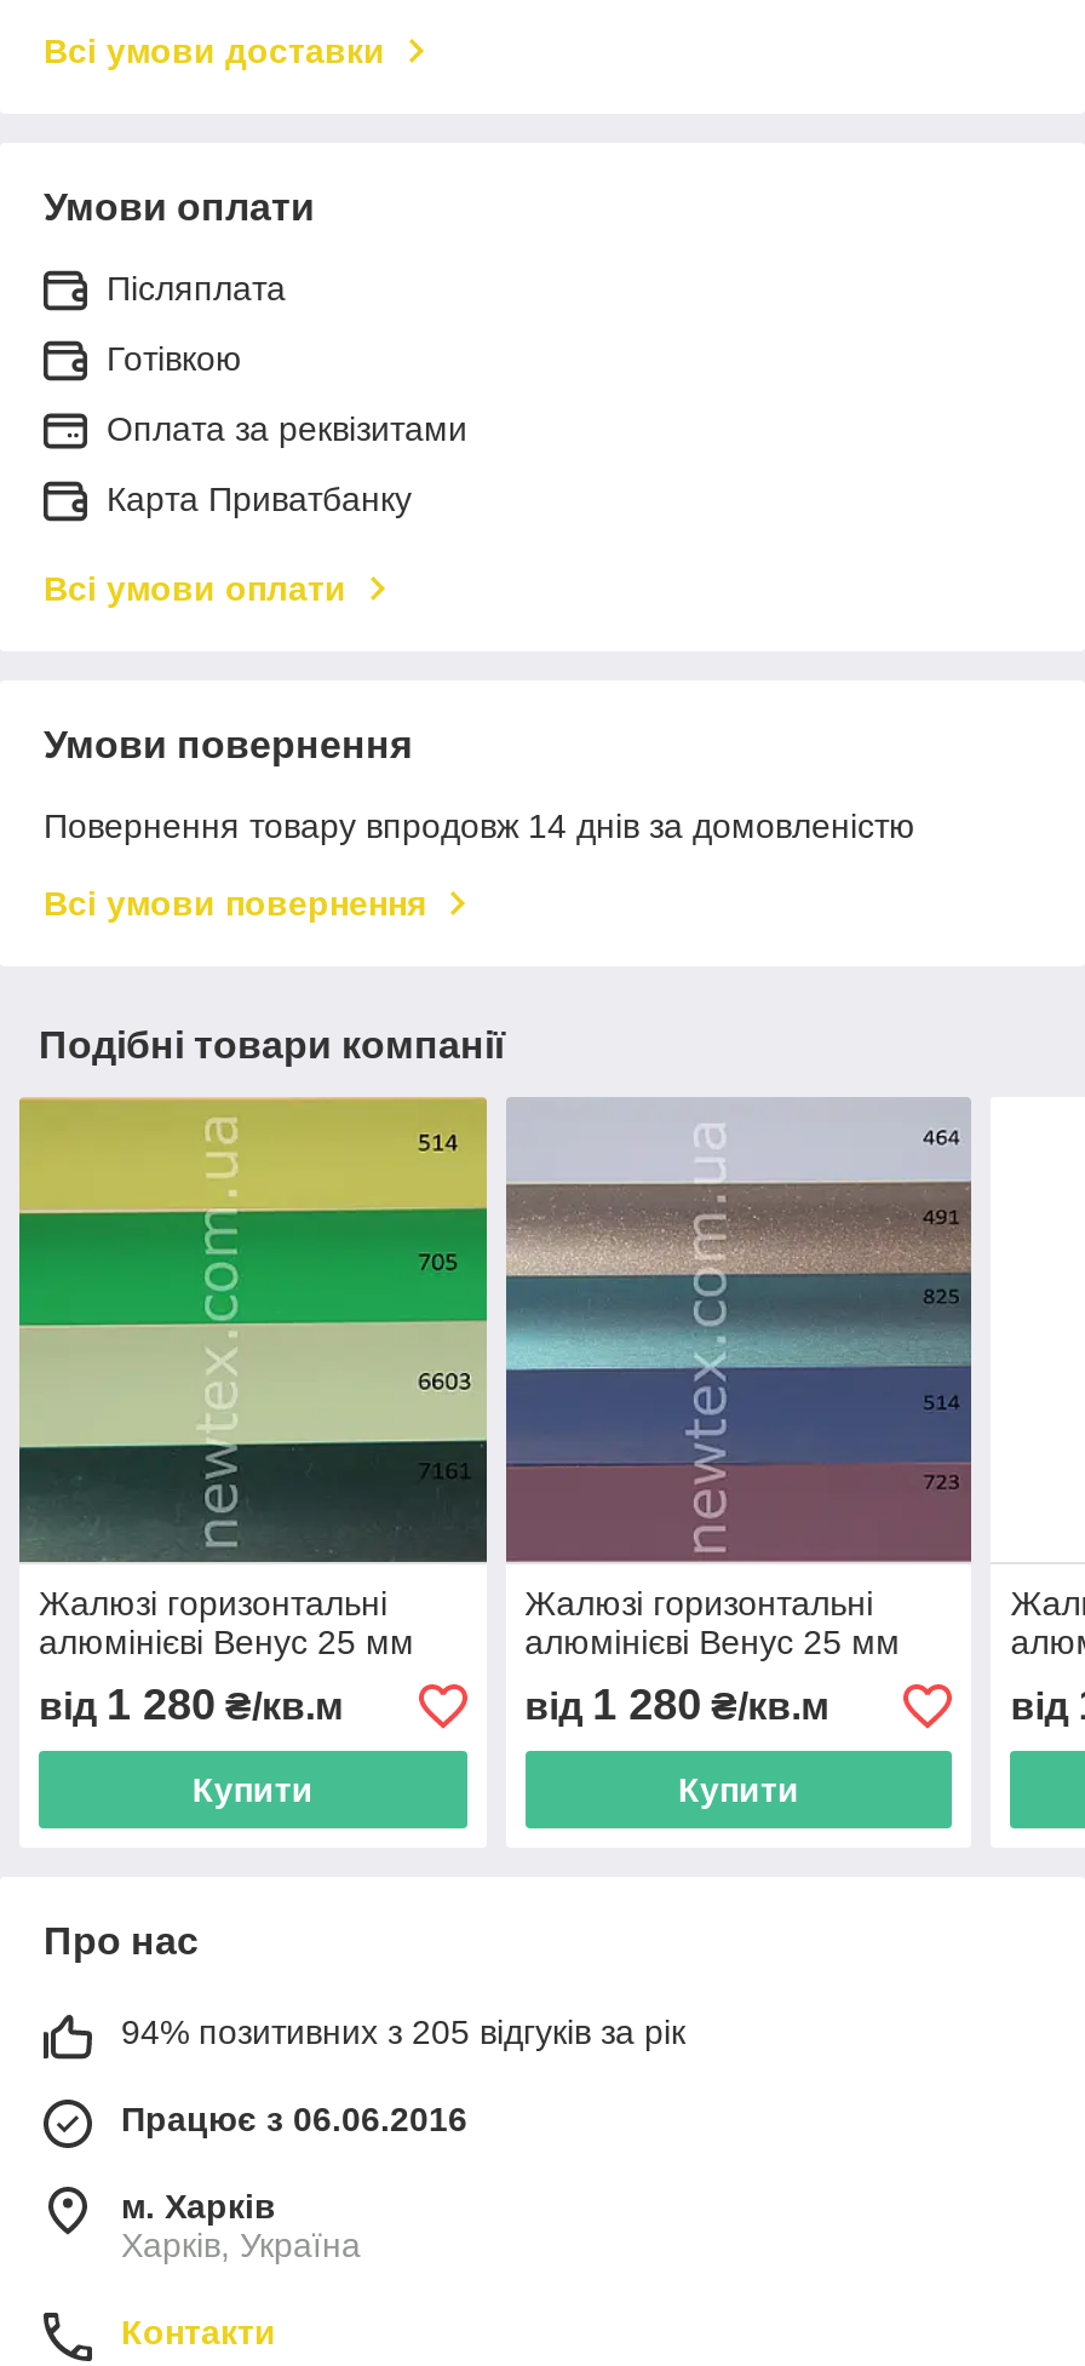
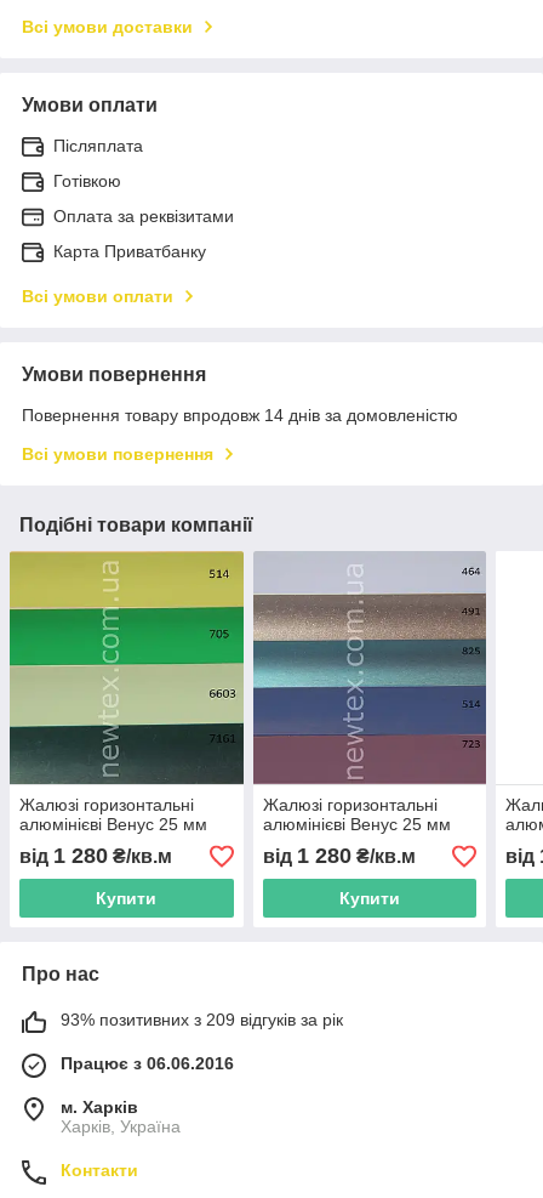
- 94% позитивних з 205 відгуків за рік
+ 93% позитивних з 209 відгуків за рік
